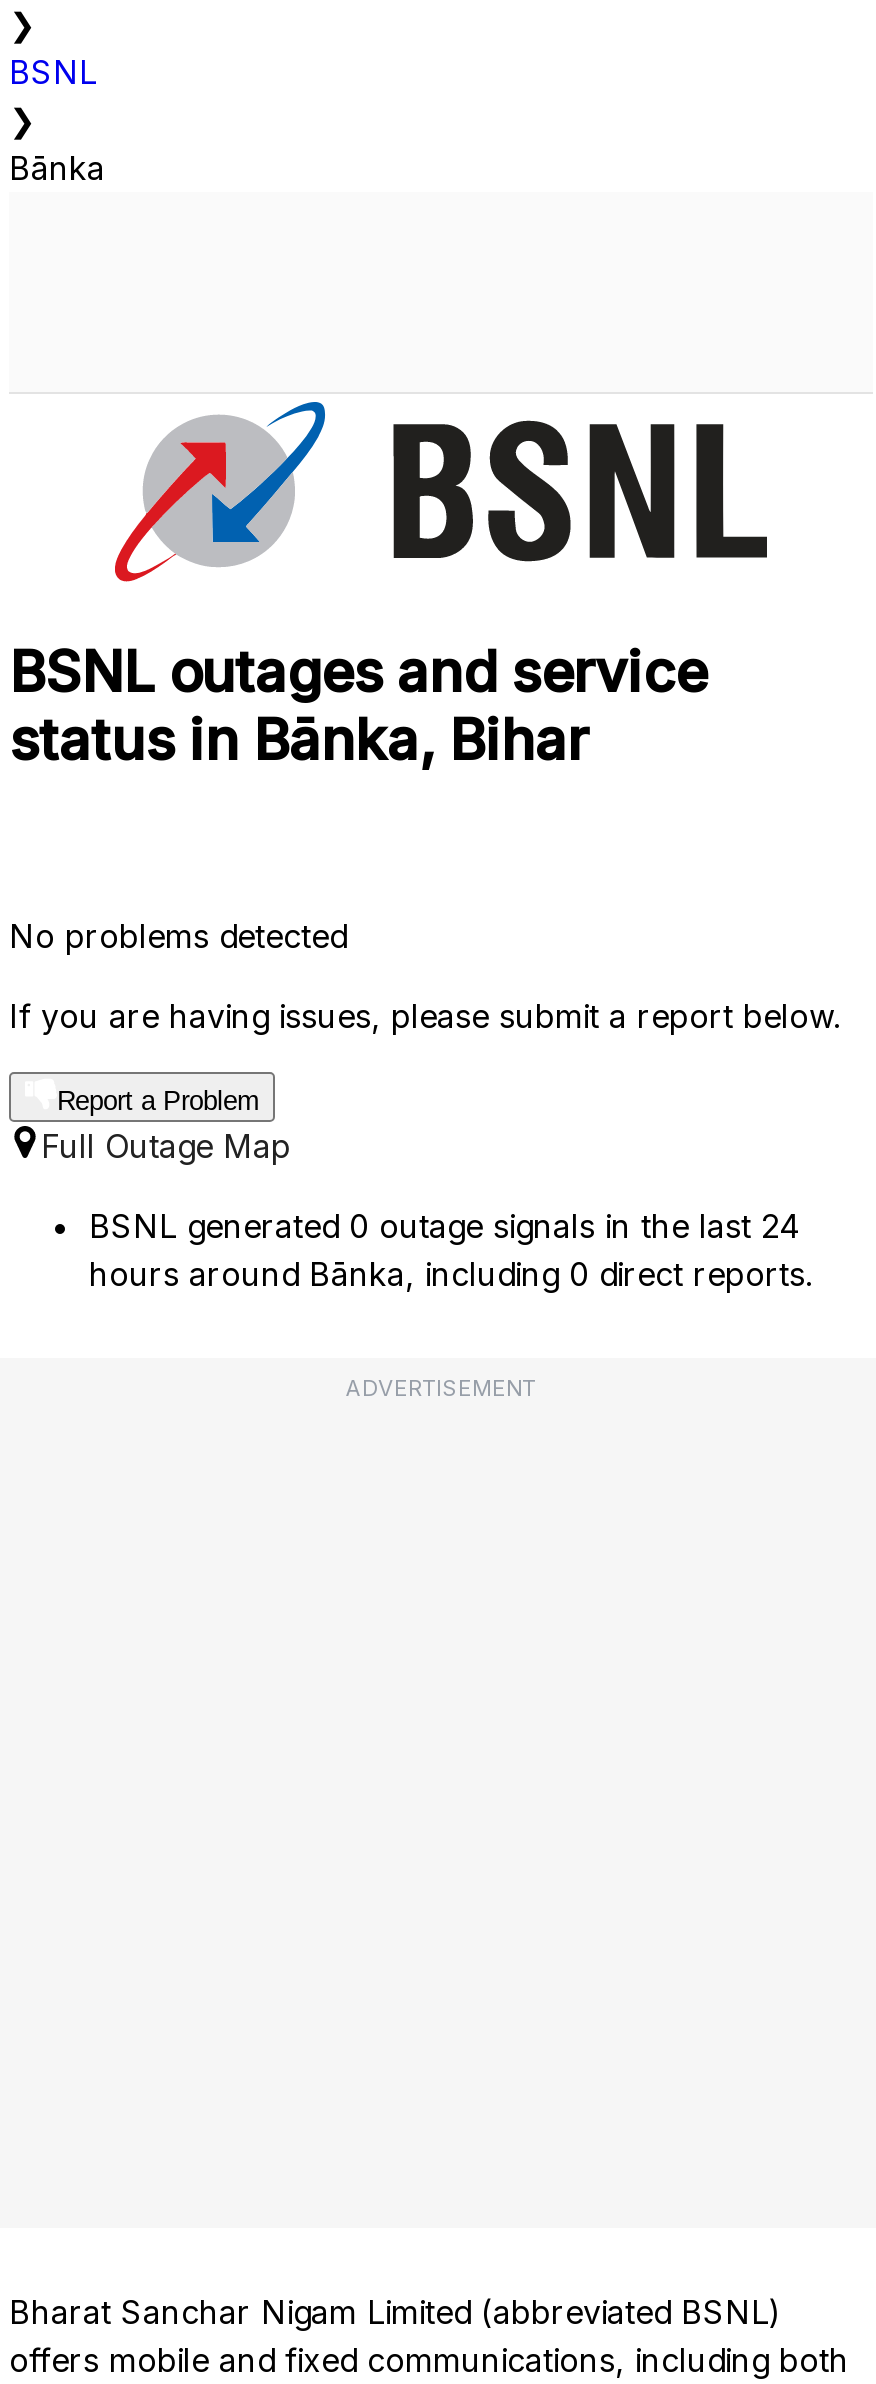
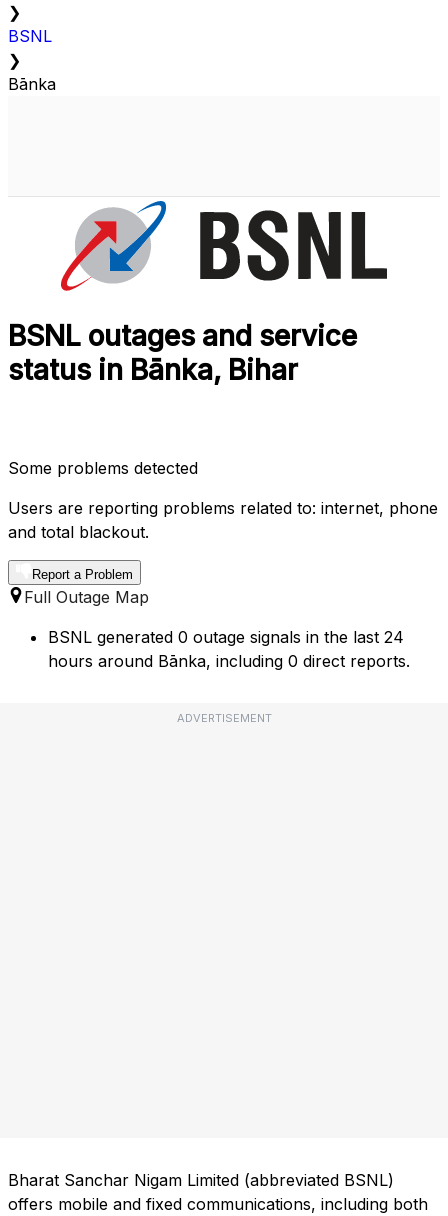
- No problems detected
+ Some problems detected

- If you are having issues, please submit a report below.
+ Users are reporting problems related to: internet, phone
+ and total blackout.
